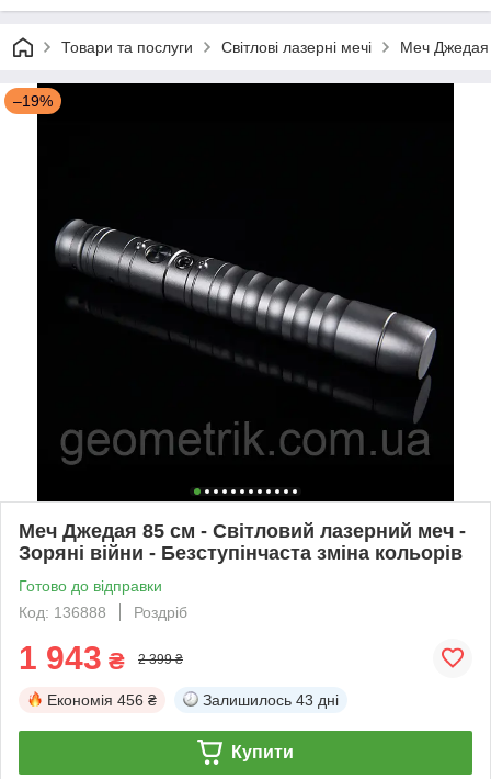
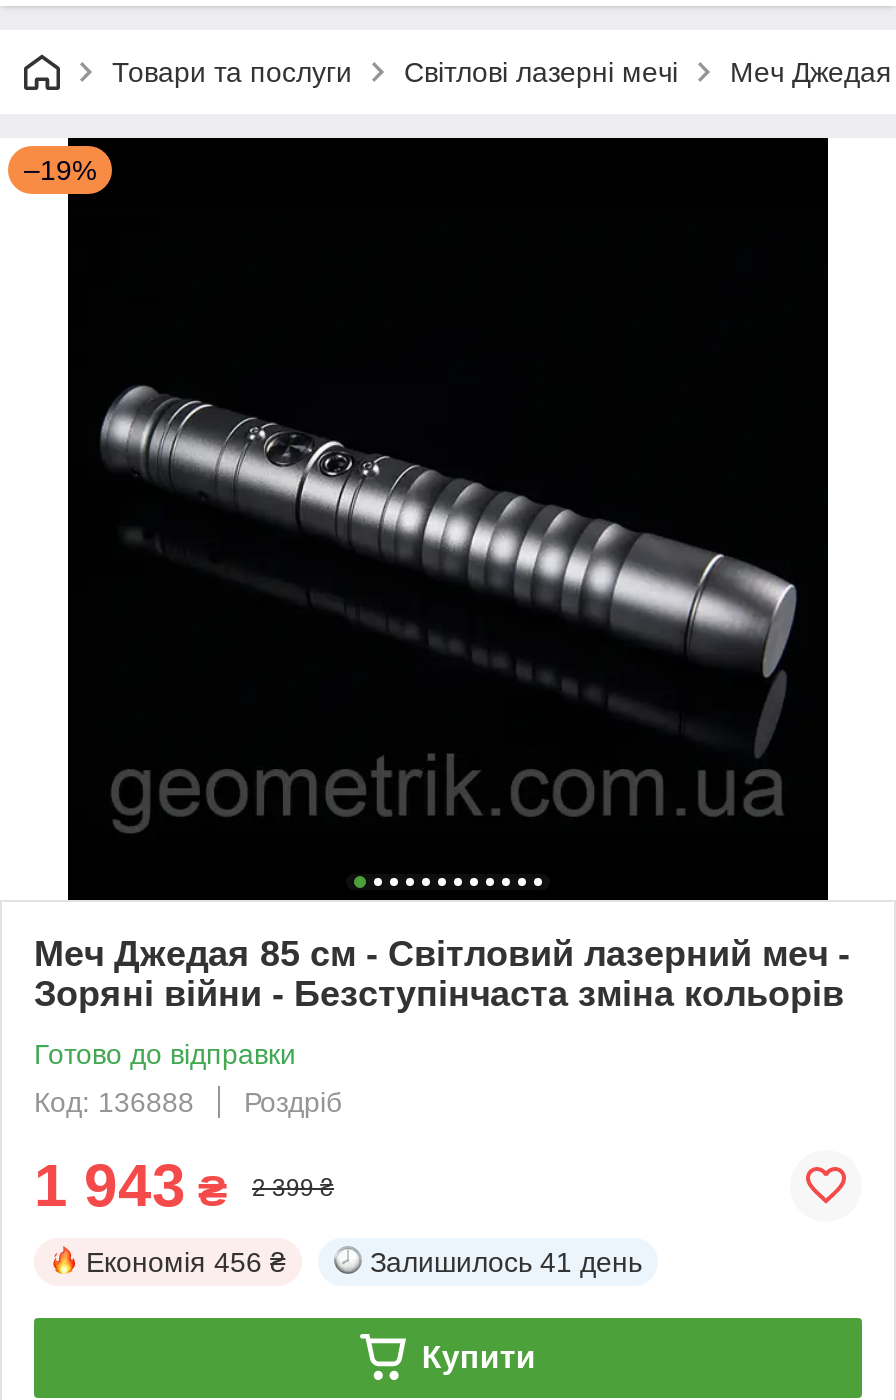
- Залишилось 43 дні
+ Залишилось 41 день
